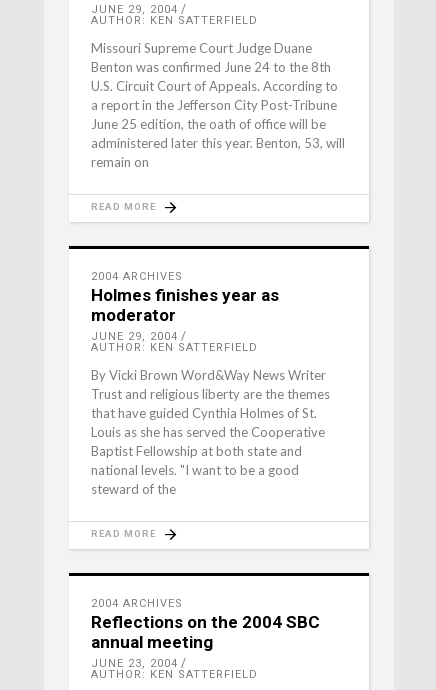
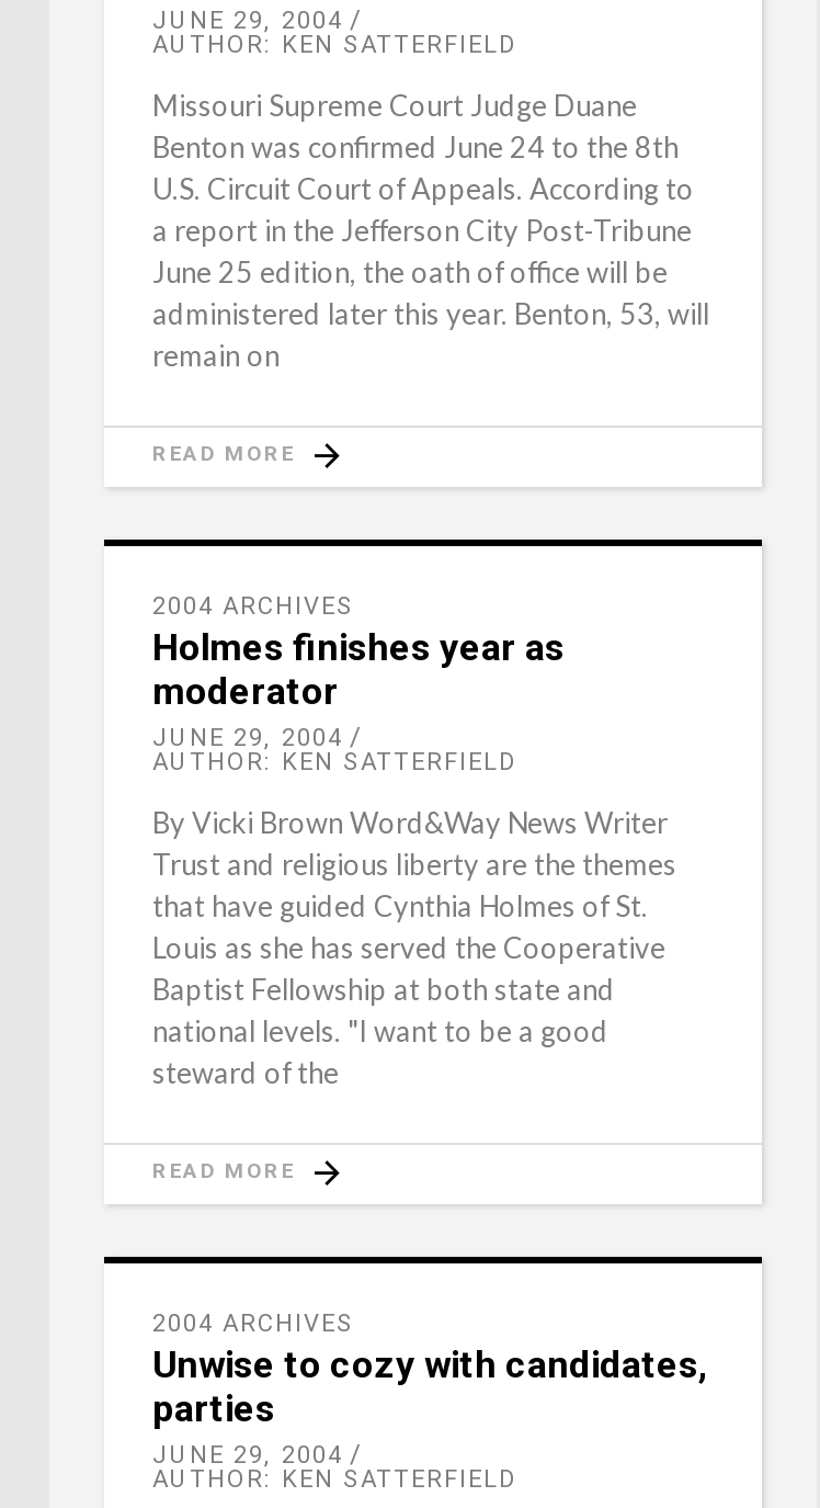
- Reflections on the 2004 SBC
- annual meeting
- JUNE 23, 2004
+ Unwise to cozy with candidates,
+ parties
+ JUNE 29, 2004
